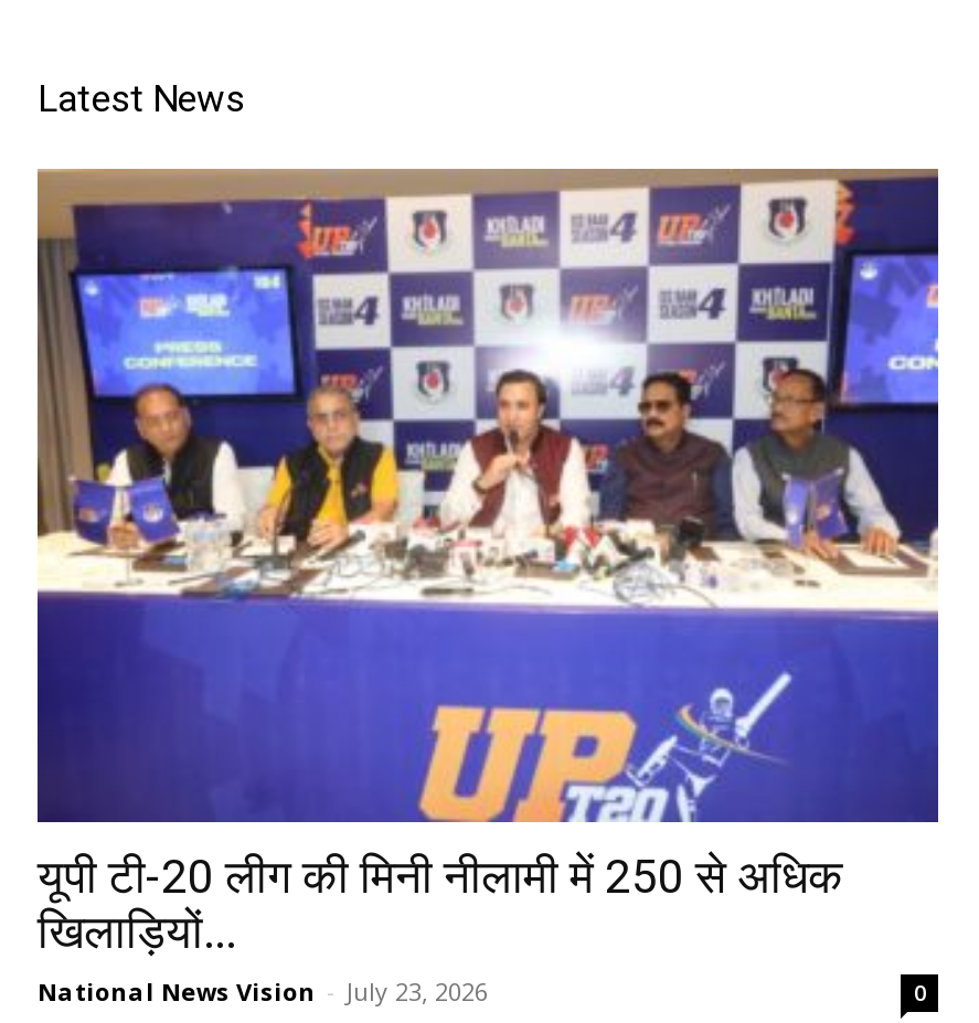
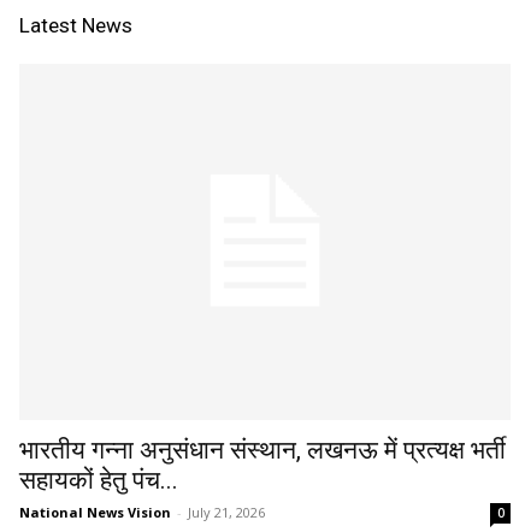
- [image]

- यूपी टी-20 लीग की मिनी नीलामी में 250 से अधिक
- खिलाड़ियों...
- National News Vision - July 23, 2026
+ भारतीय गन्ना अनुसंधान संस्थान, लखनऊ में प्रत्यक्ष भर्ती
+ सहायकों हेतु पंच...
+ National News Vision - July 21, 2026
